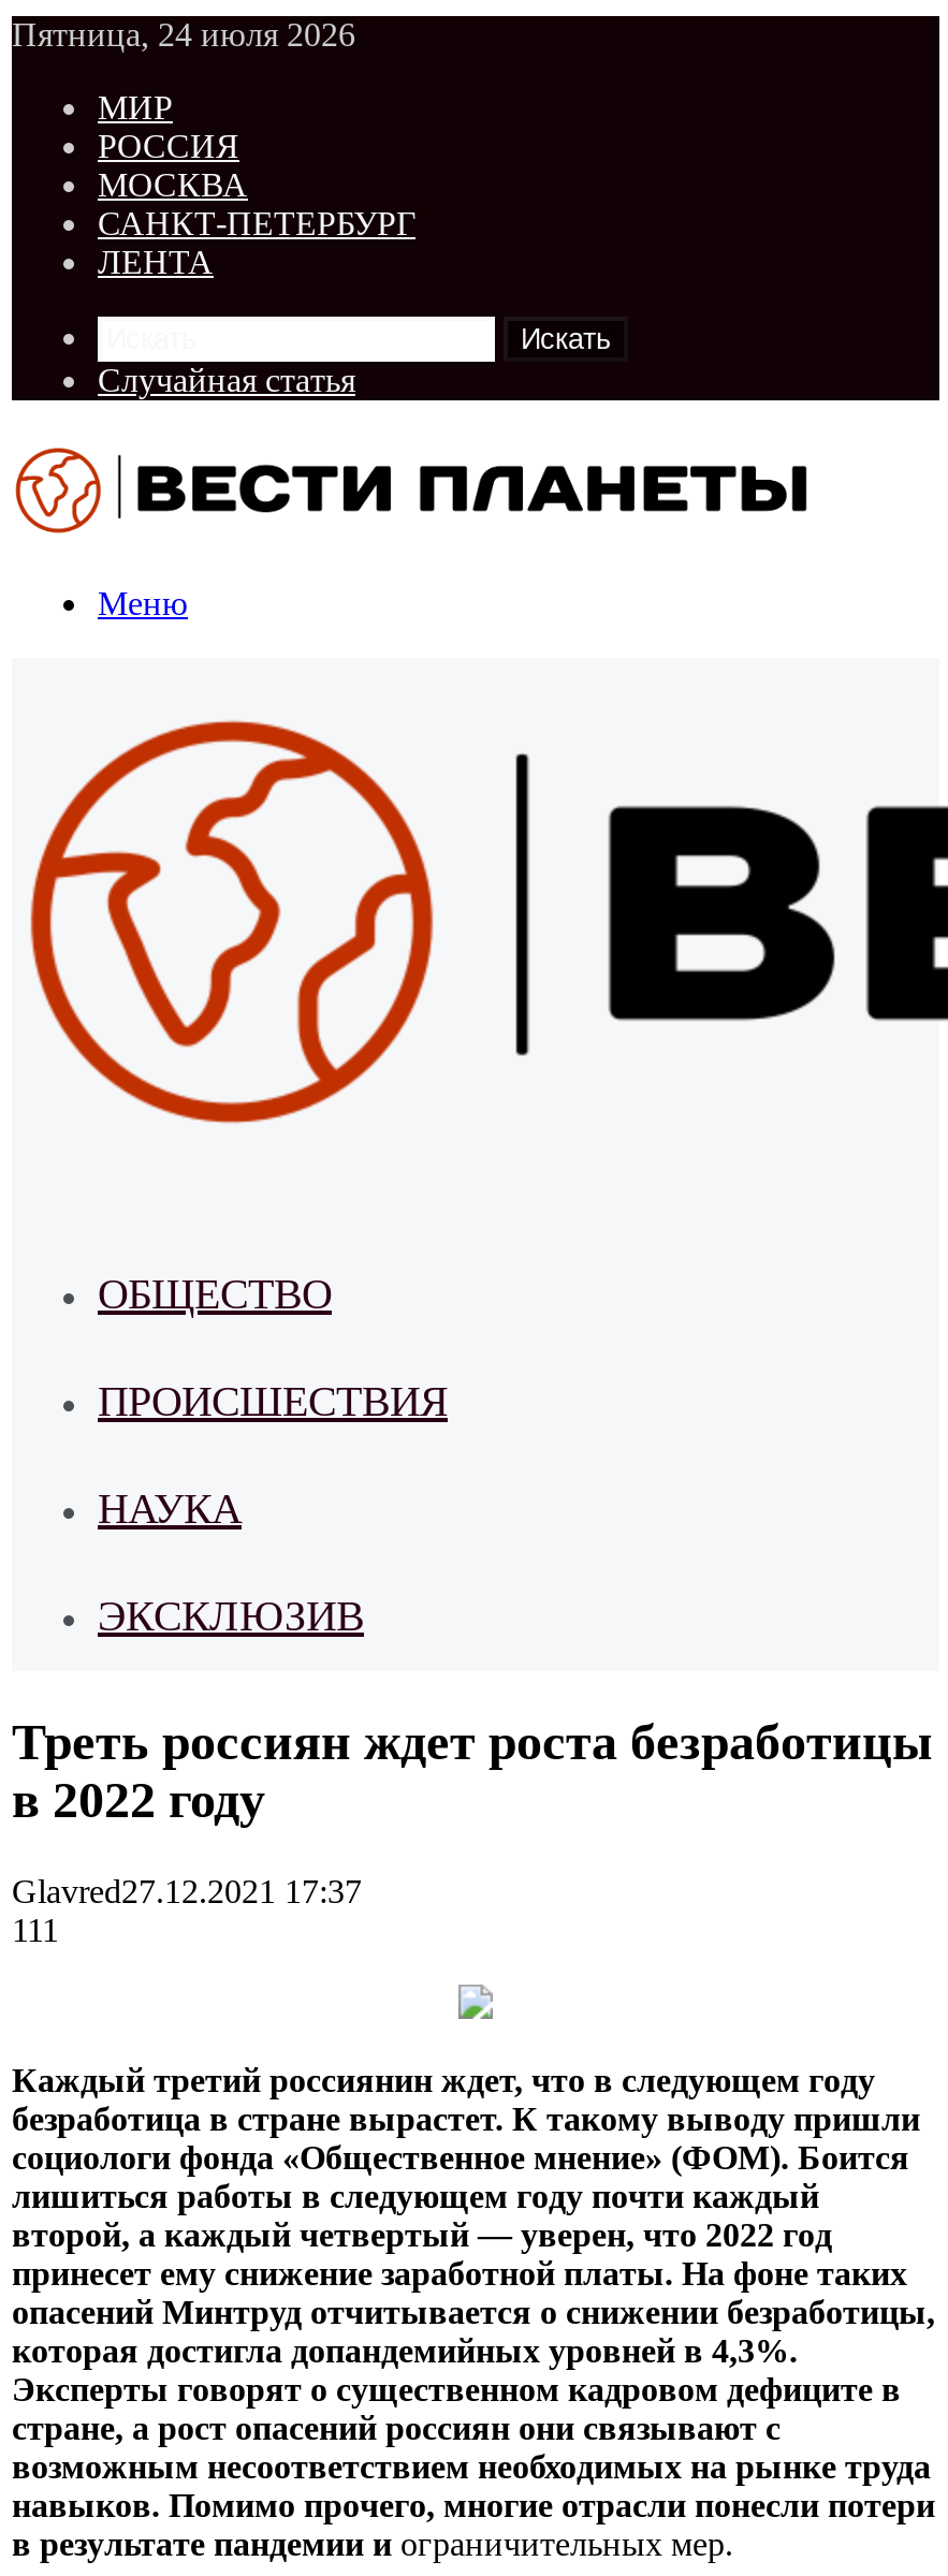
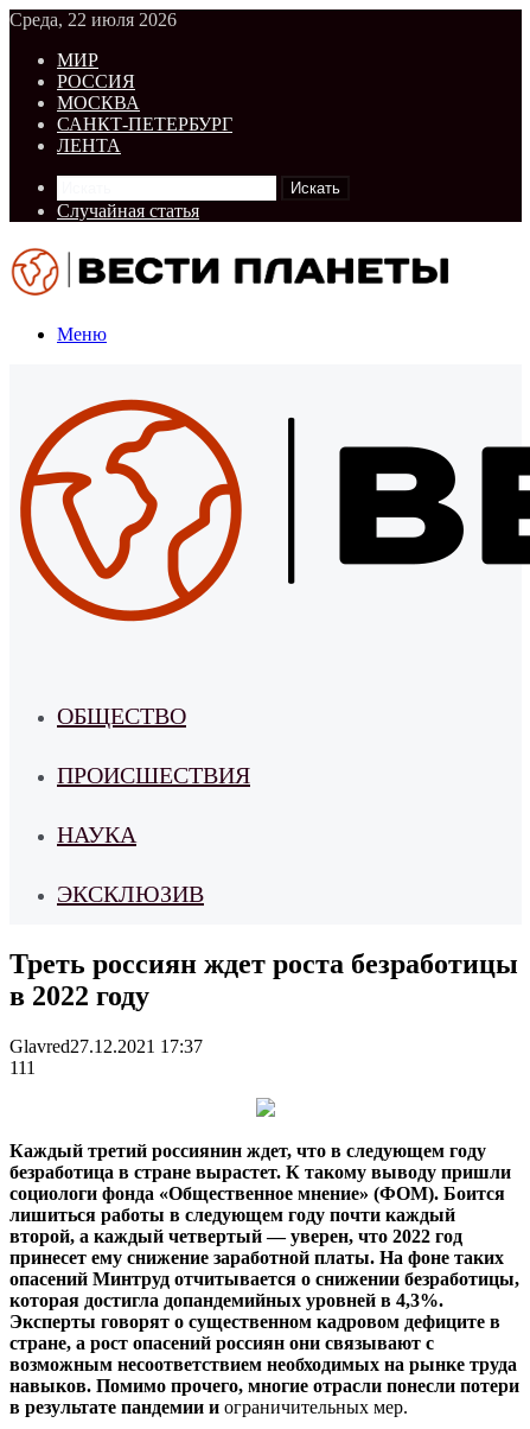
- Пятница, 24 июля 2026
+ Среда, 22 июля 2026
